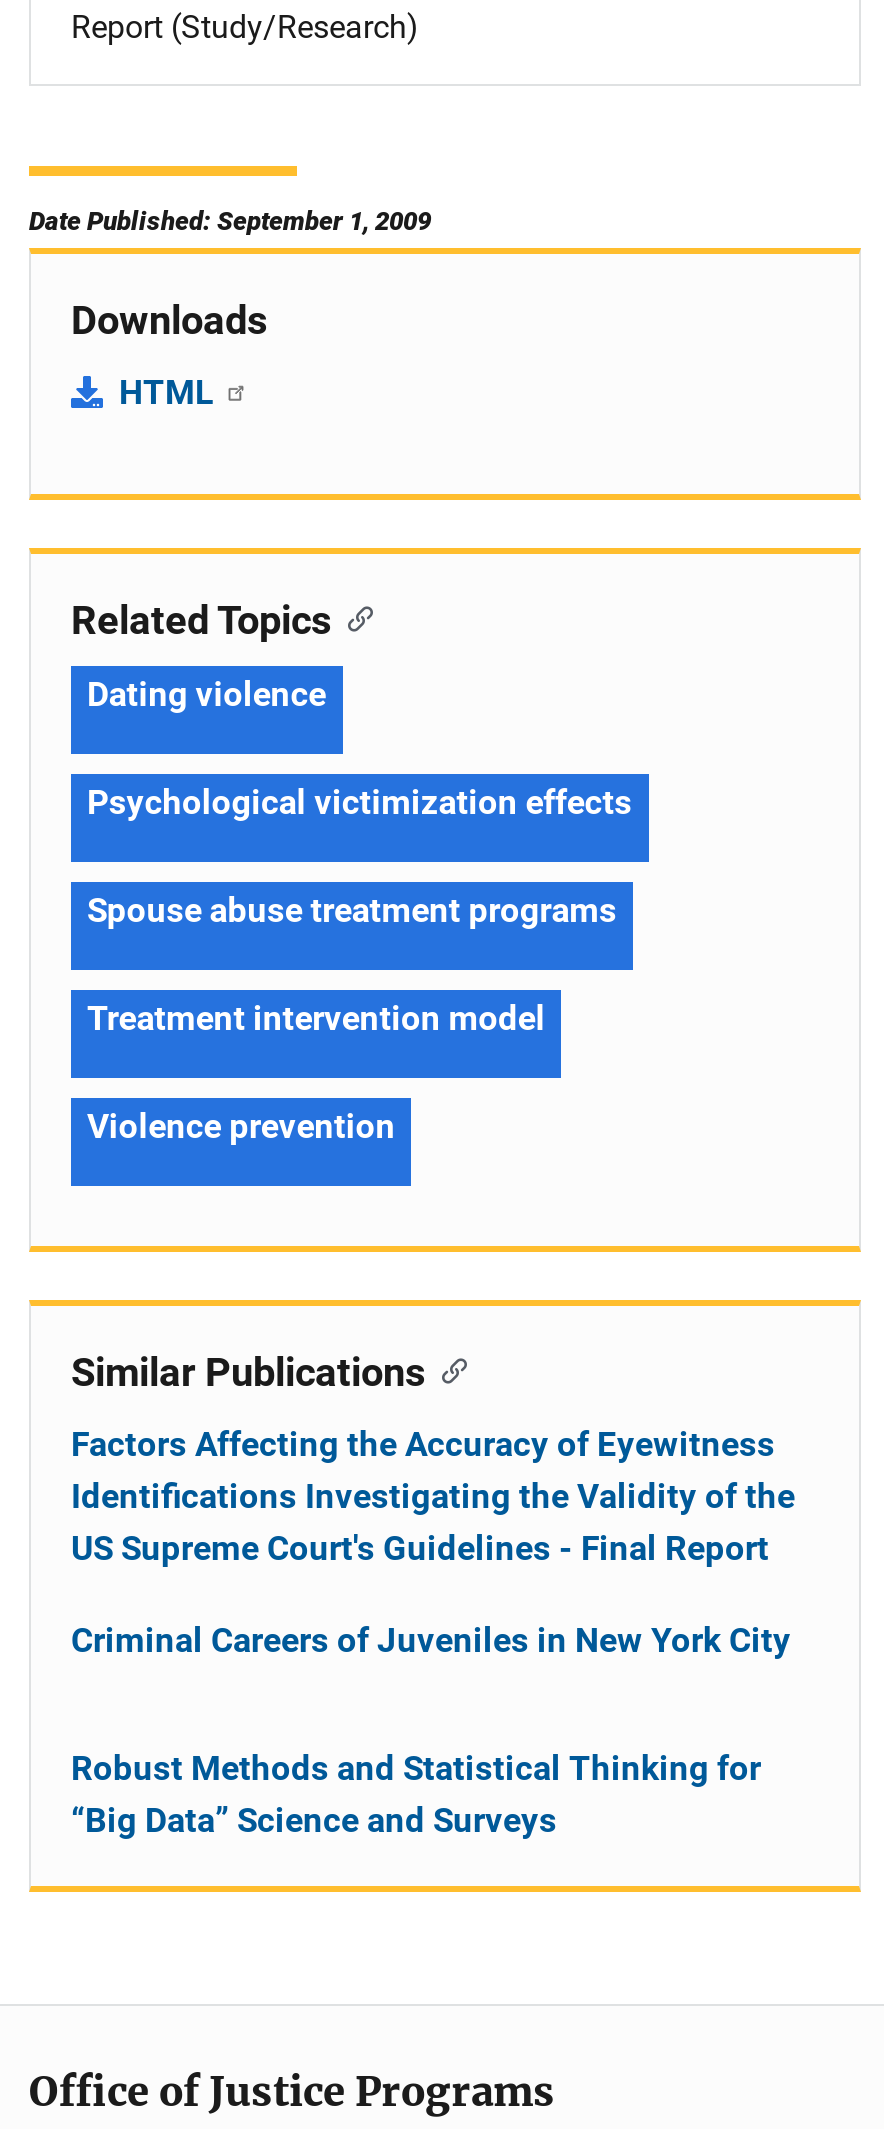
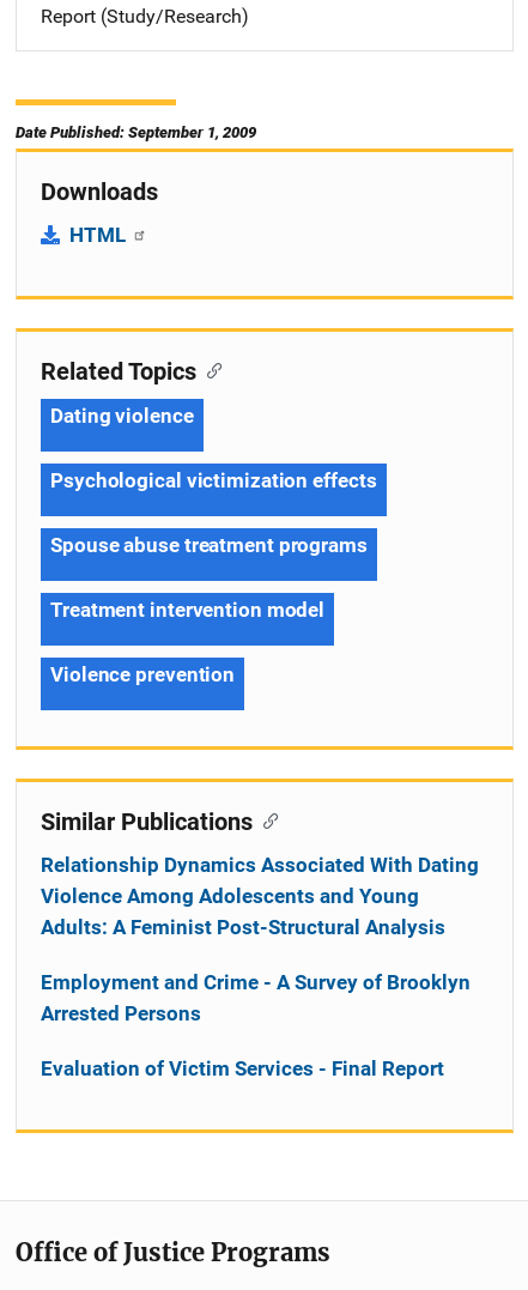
- Factors Affecting the Accuracy of Eyewitness
- Identifications Investigating the Validity of the
- US Supreme Court's Guidelines - Final Report
+ Relationship Dynamics Associated With Dating
+ Violence Among Adolescents and Young
+ Adults: A Feminist Post-Structural Analysis

- Criminal Careers of Juveniles in New York City
+ Employment and Crime - A Survey of Brooklyn
+ Arrested Persons

- Robust Methods and Statistical Thinking for
- “Big Data” Science and Surveys
+ Evaluation of Victim Services - Final Report
